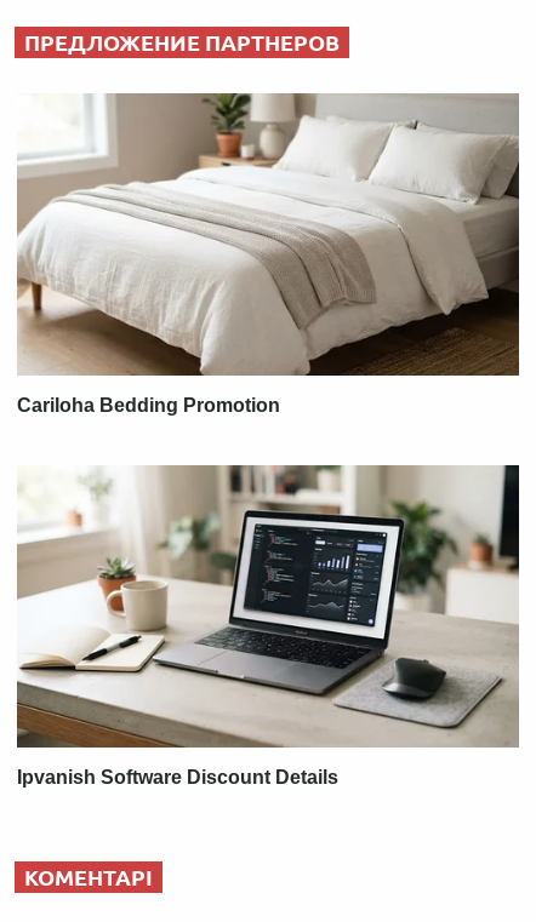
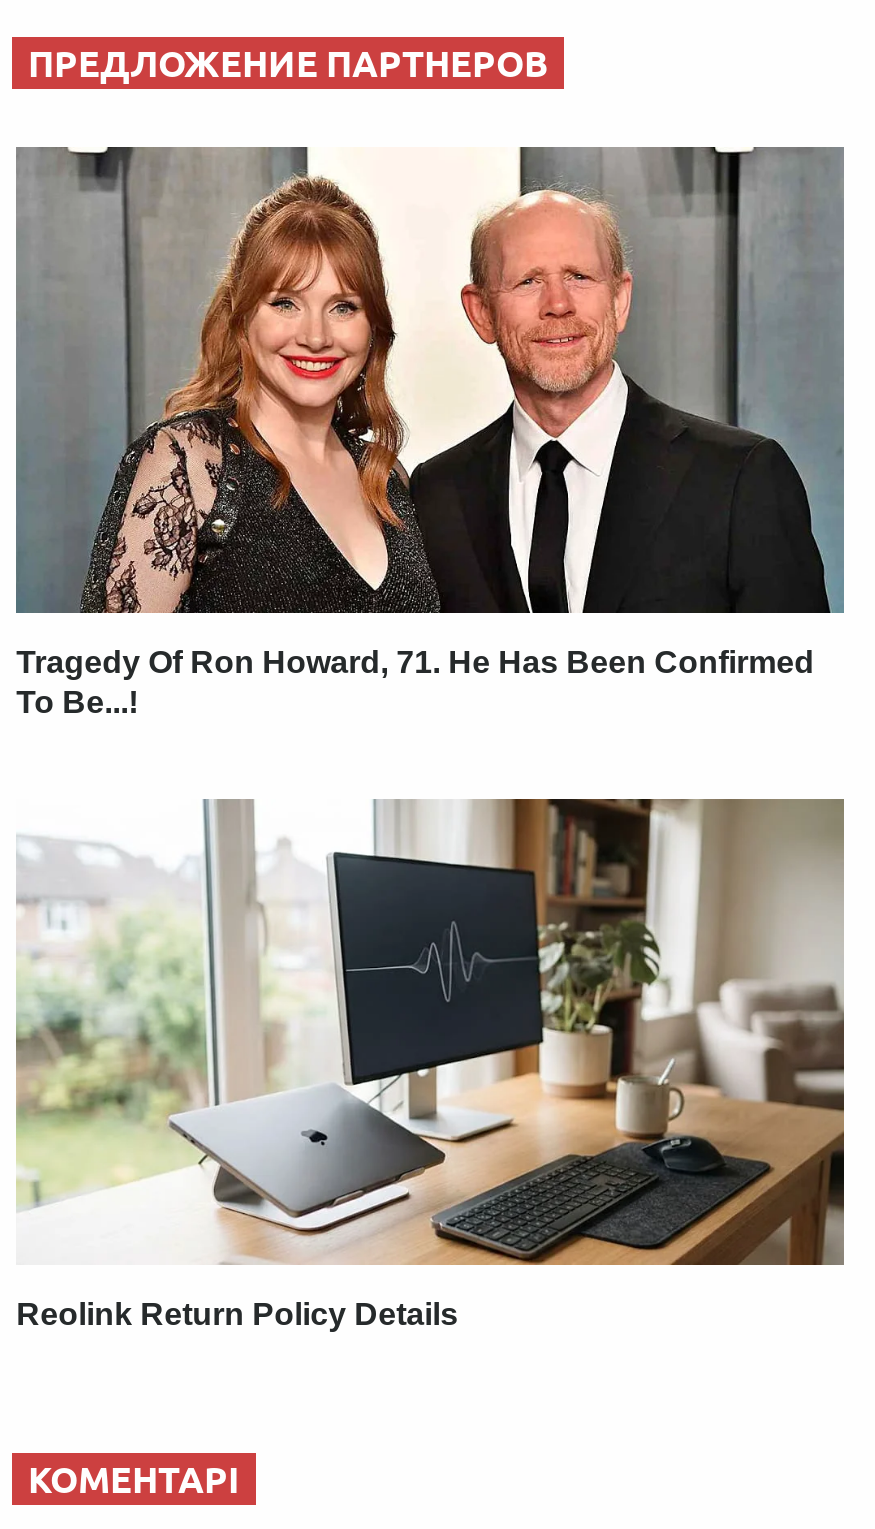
- [image]
- Cariloha Bedding Promotion
+ [image]
+ Tragedy Of Ron Howard, 71. He Has Been Confirmed
+ To Be...!

- [image]
- Ipvanish Software Discount Details
+ [image]
+ Reolink Return Policy Details
